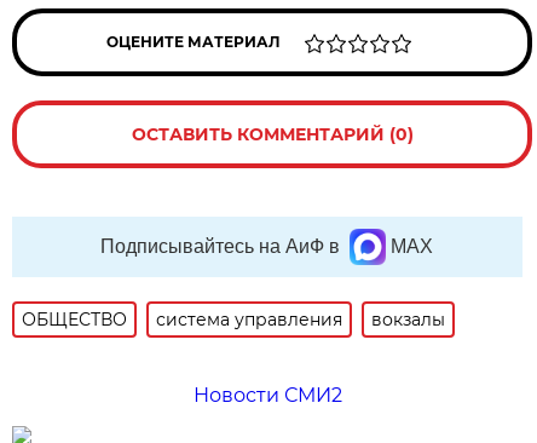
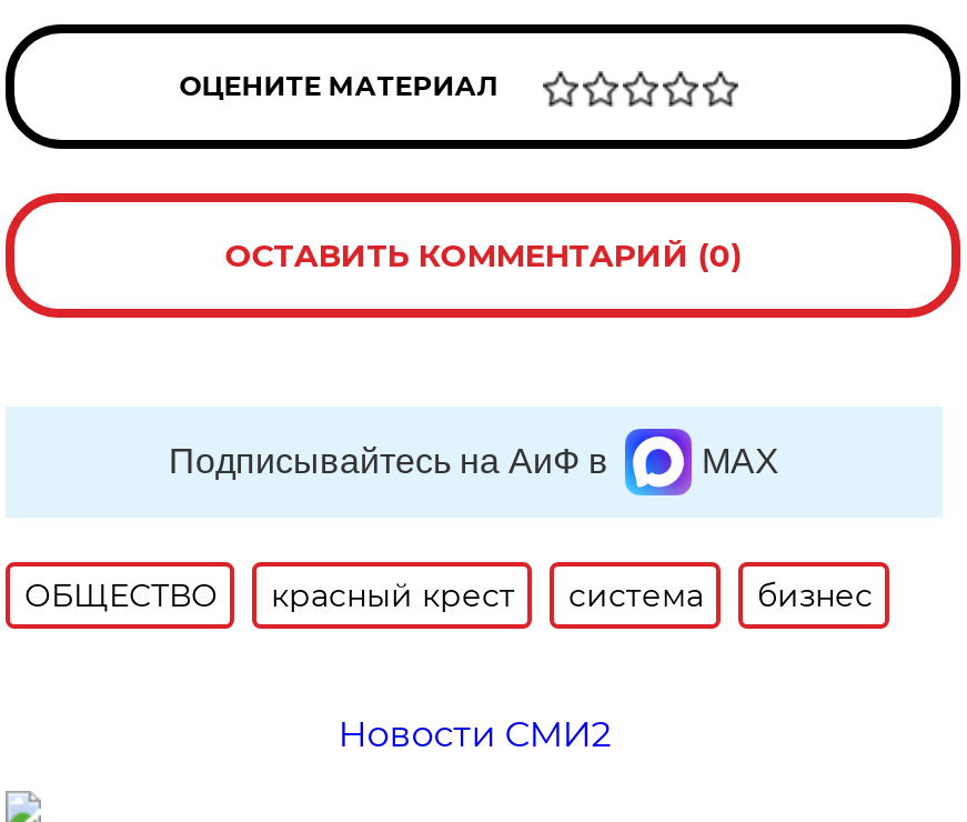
- система управления
- вокзалы
+ красный крест
+ система
+ бизнес
